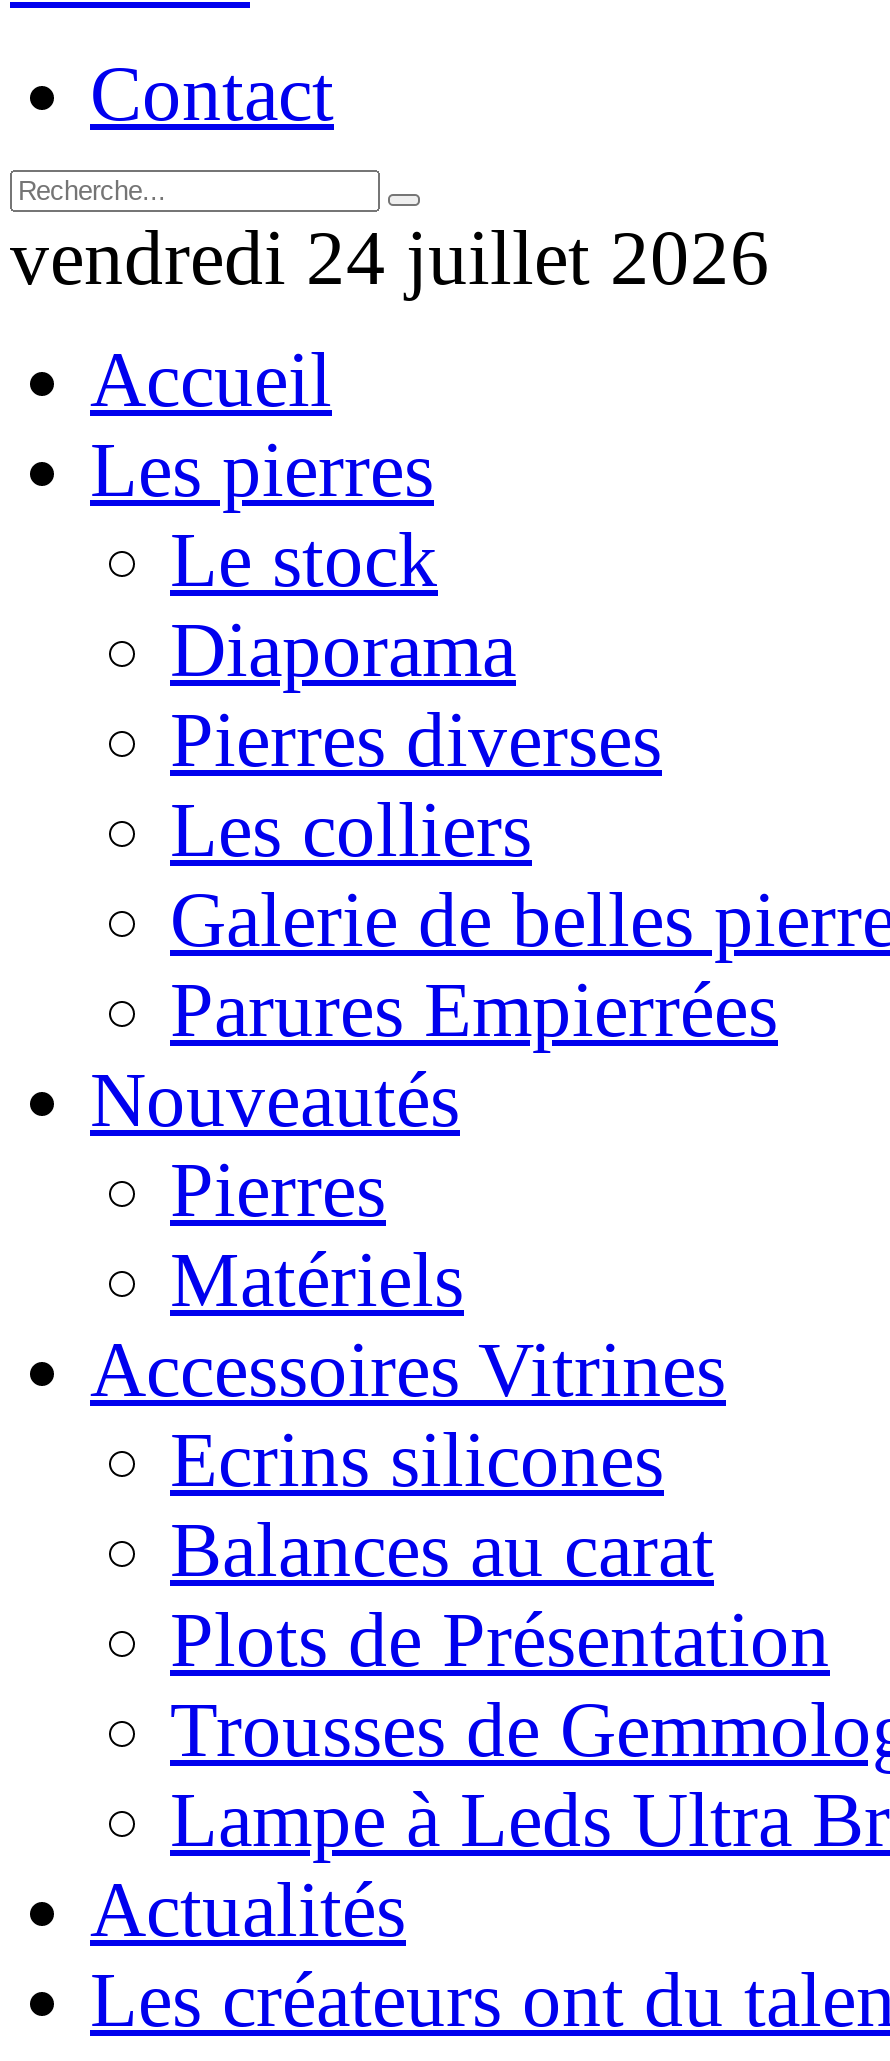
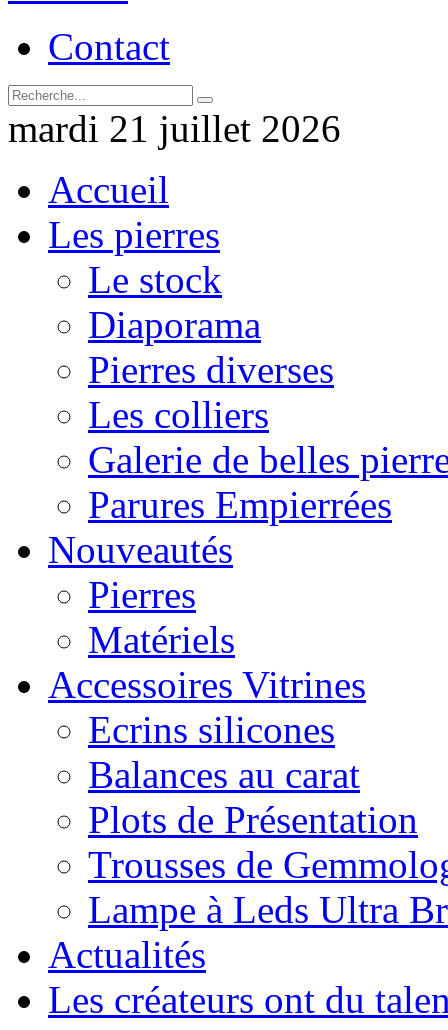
- vendredi 24 juillet 2026
+ mardi 21 juillet 2026
